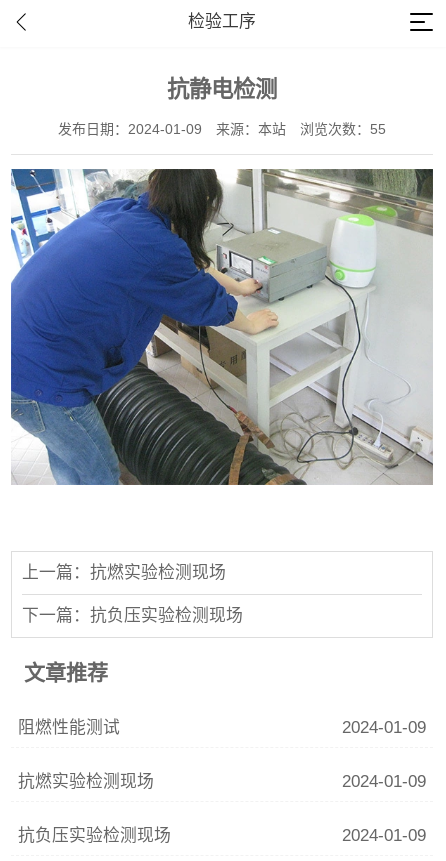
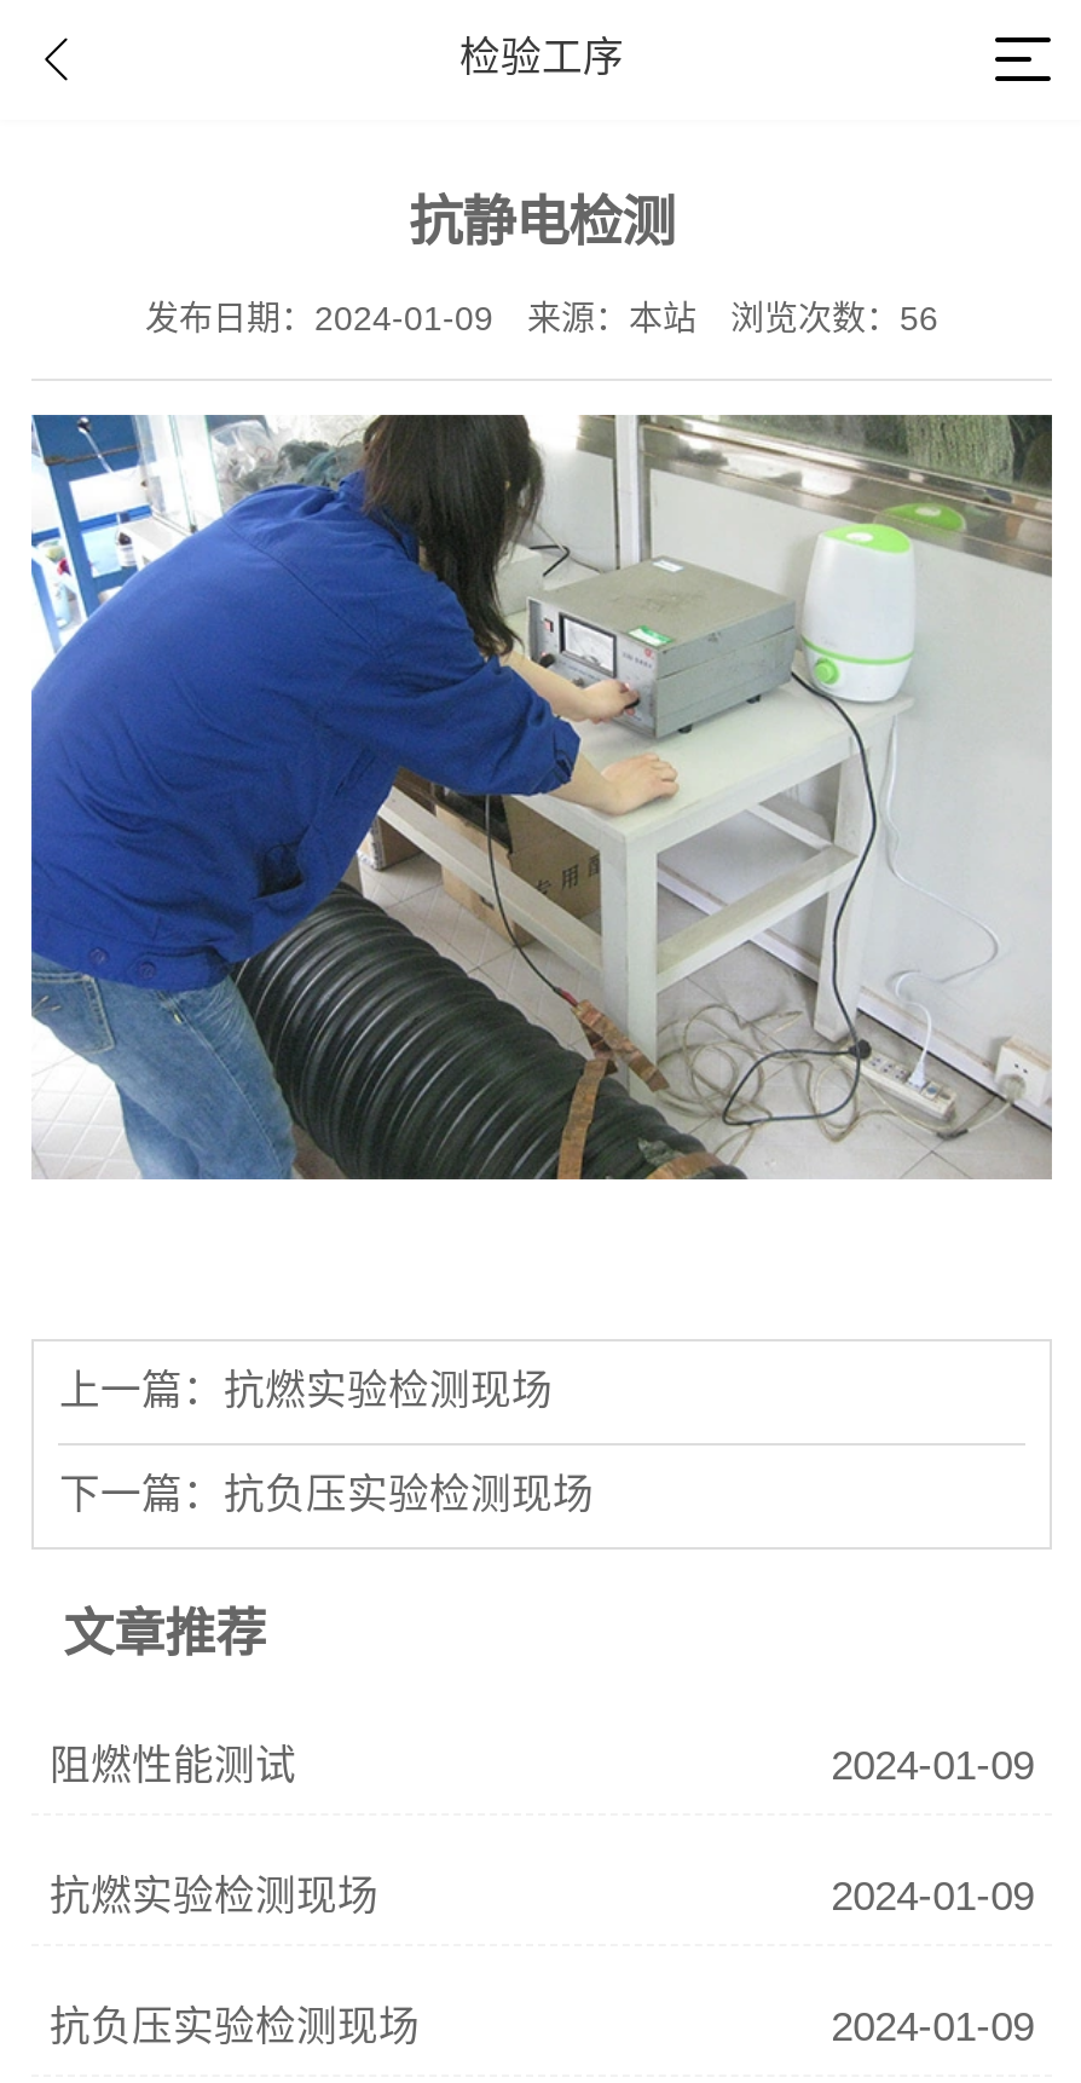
- 发布日期：2024-01-09 来源：本站 浏览次数：55
+ 发布日期：2024-01-09 来源：本站 浏览次数：56
